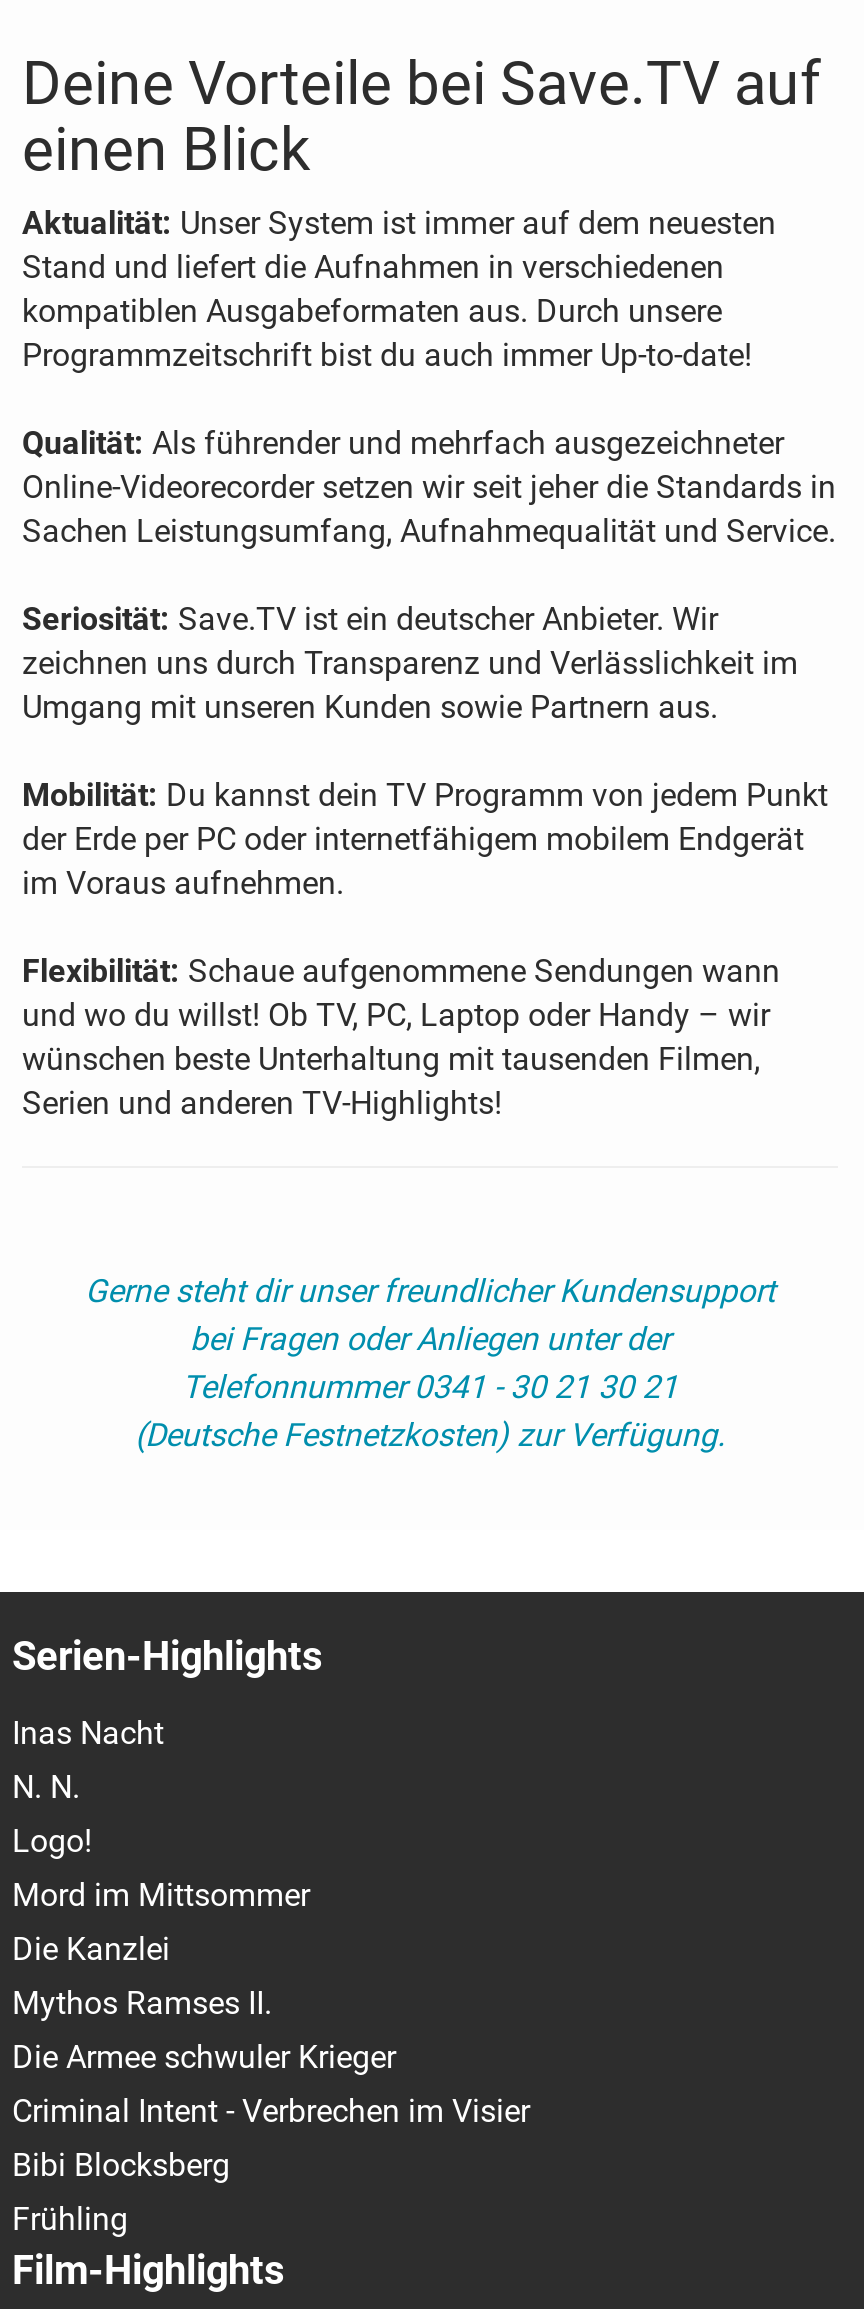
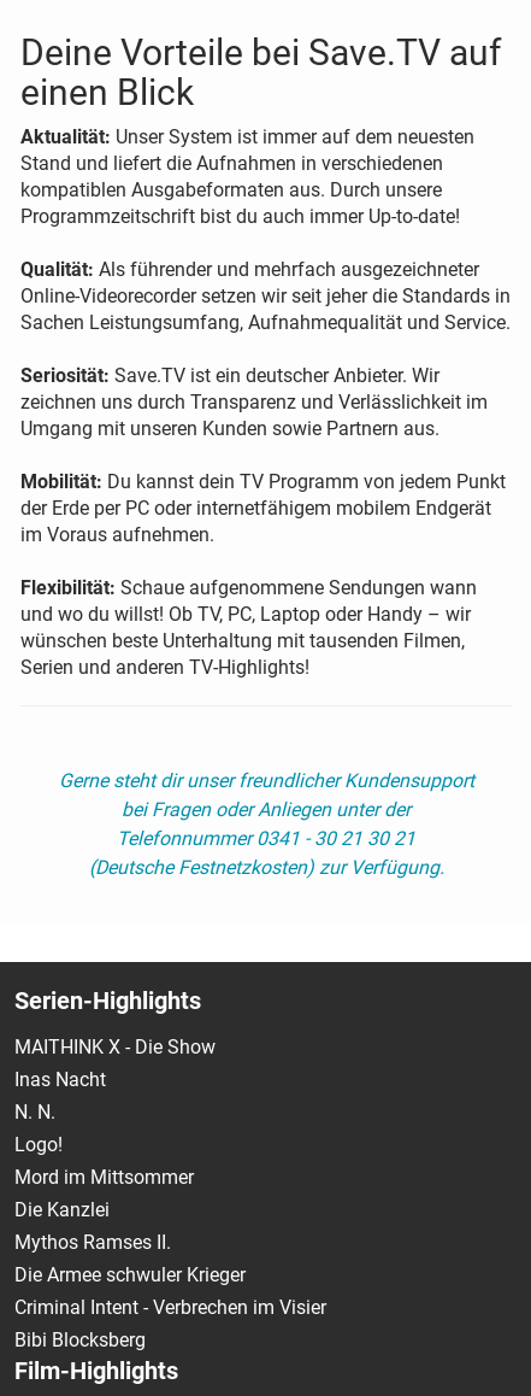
+ MAITHINK X - Die Show

moved down: Inas Nacht | N. N. | Logo! | ... | Criminal Intent - Verbrechen im Visier | Bibi Blocksberg

- Frühling
